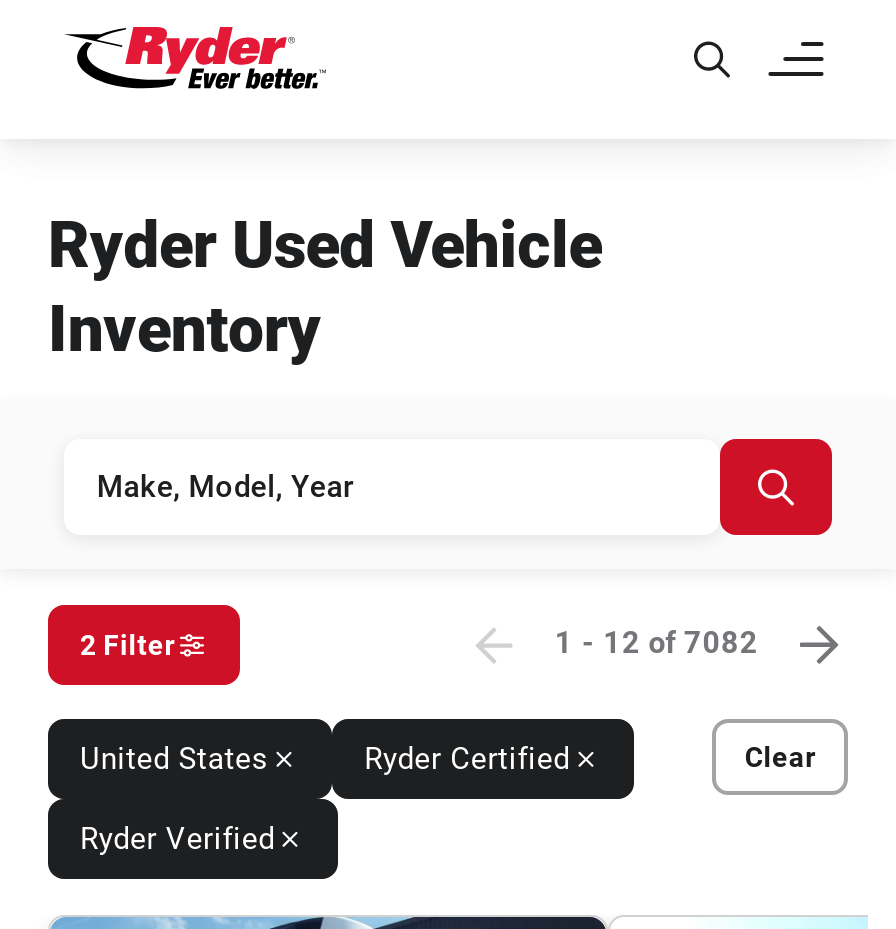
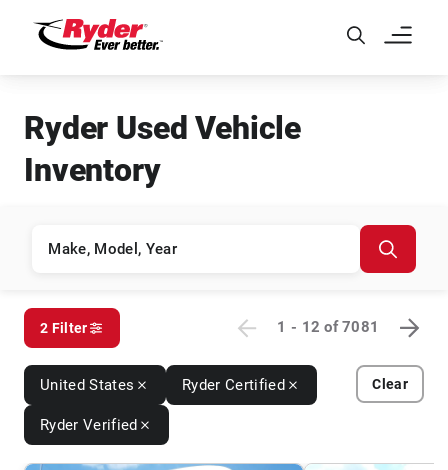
- 1 - 12 of 7082
+ 1 - 12 of 7081
